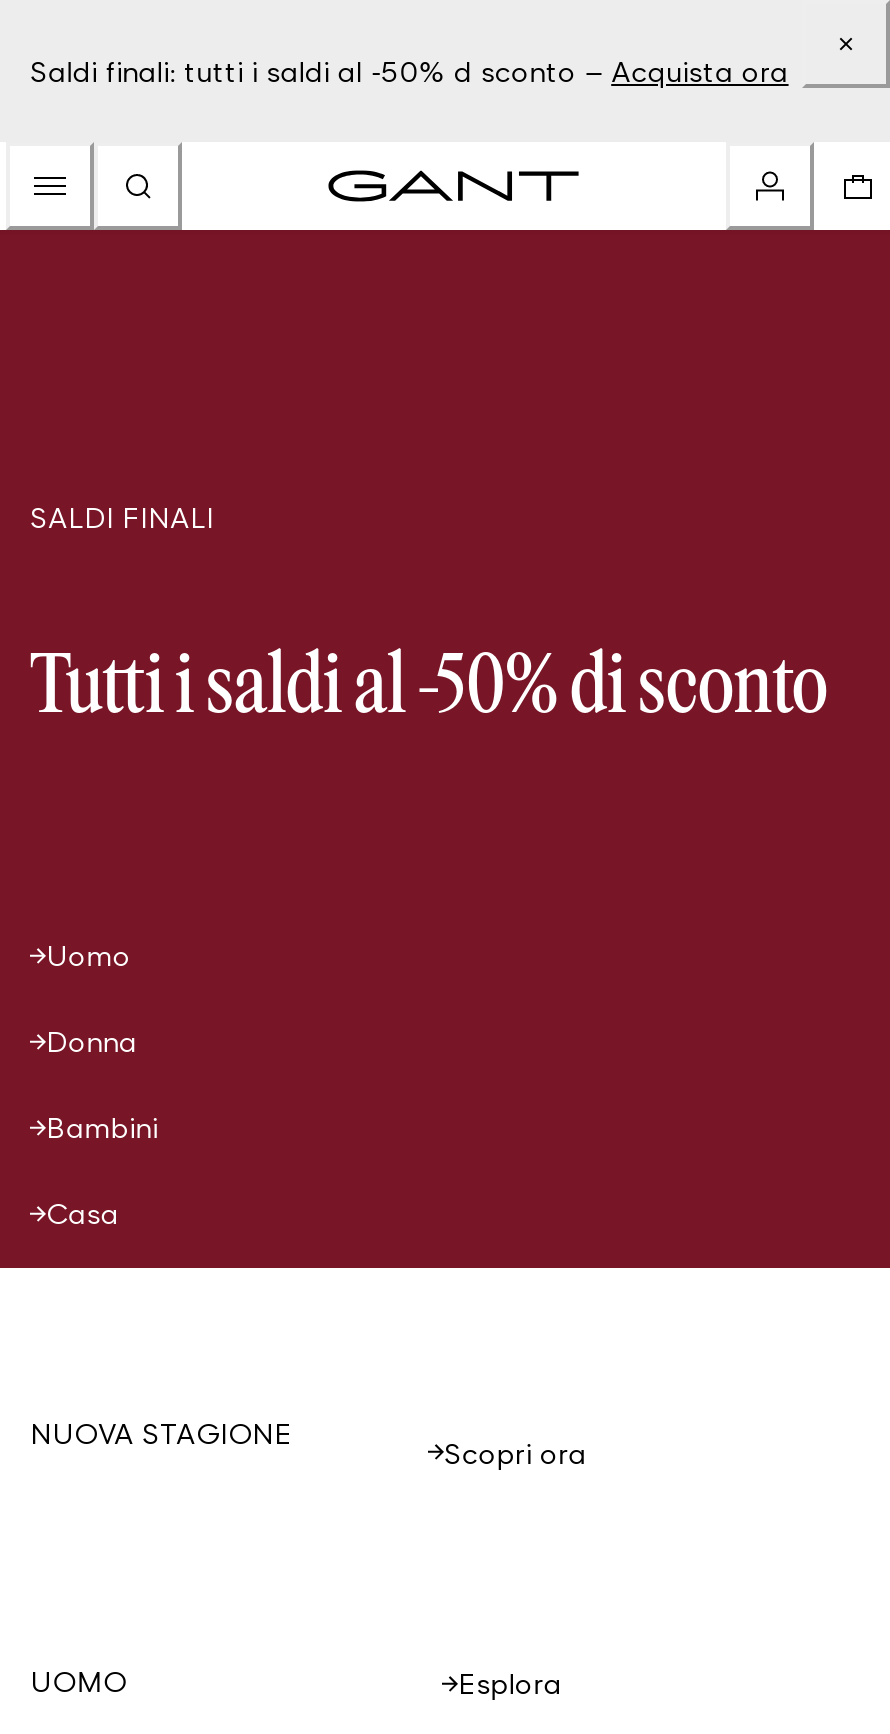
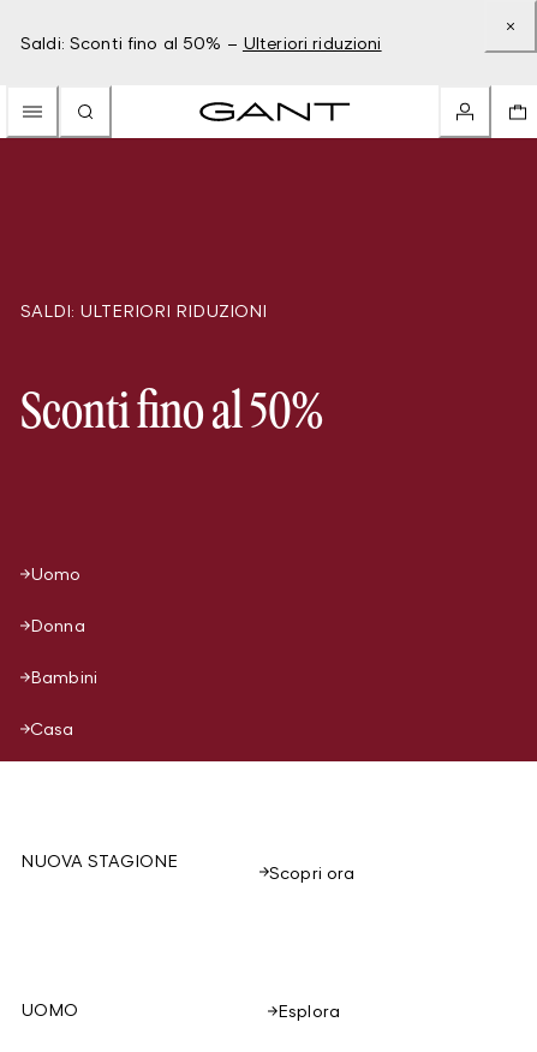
- Saldi finali: tutti i saldi al -50% d sconto – Acquista ora
+ Saldi: Sconti fino al 50% – Ulteriori riduzioni

- SALDI FINALI
+ SALDI: ULTERIORI RIDUZIONI

- Tutti i saldi al -50% di sconto
+ Sconti fino al 50%
